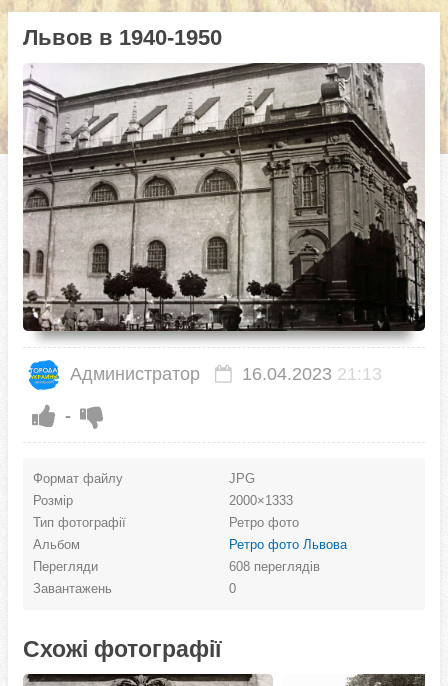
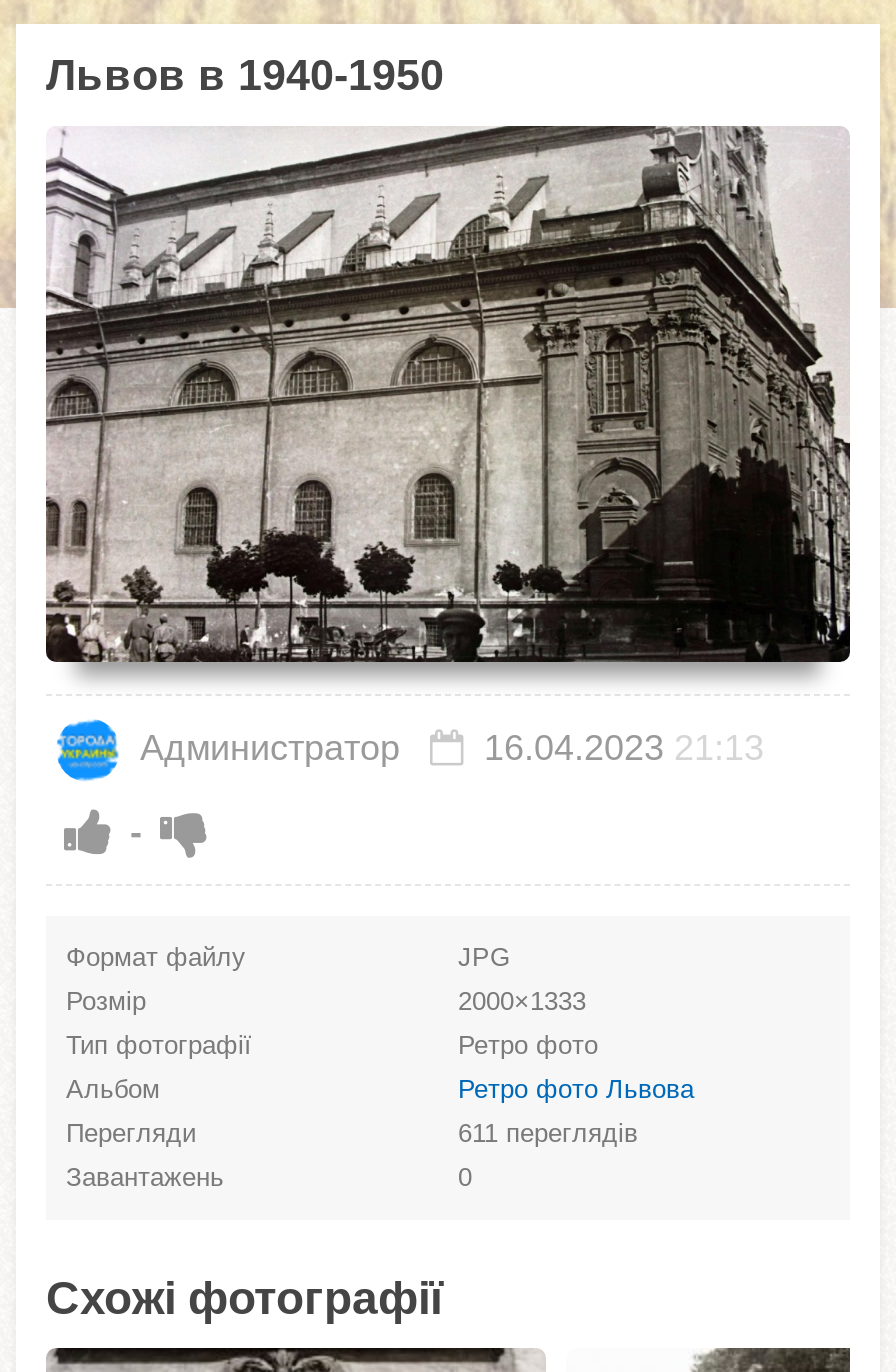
- 608 переглядів
+ 611 переглядів
